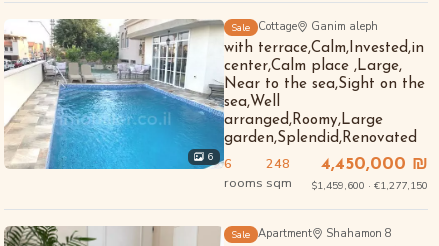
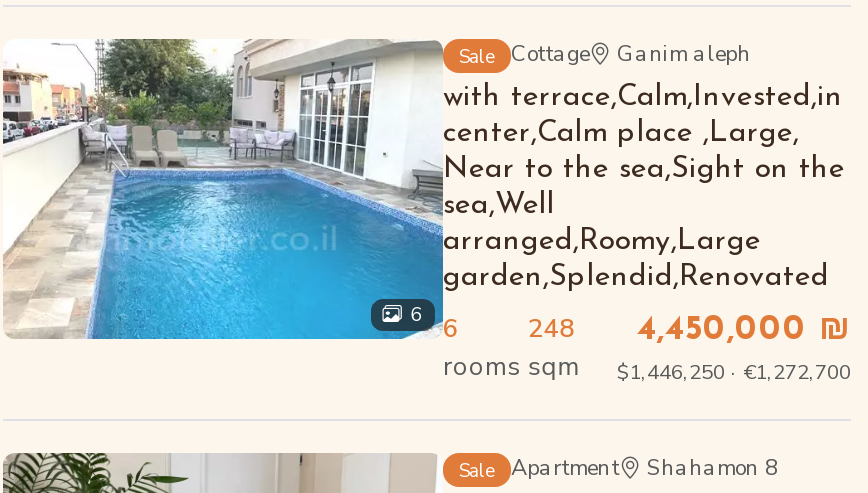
- rooms sqm $1,459,600 · €1,277,150
+ rooms sqm $1,446,250 · €1,272,700
